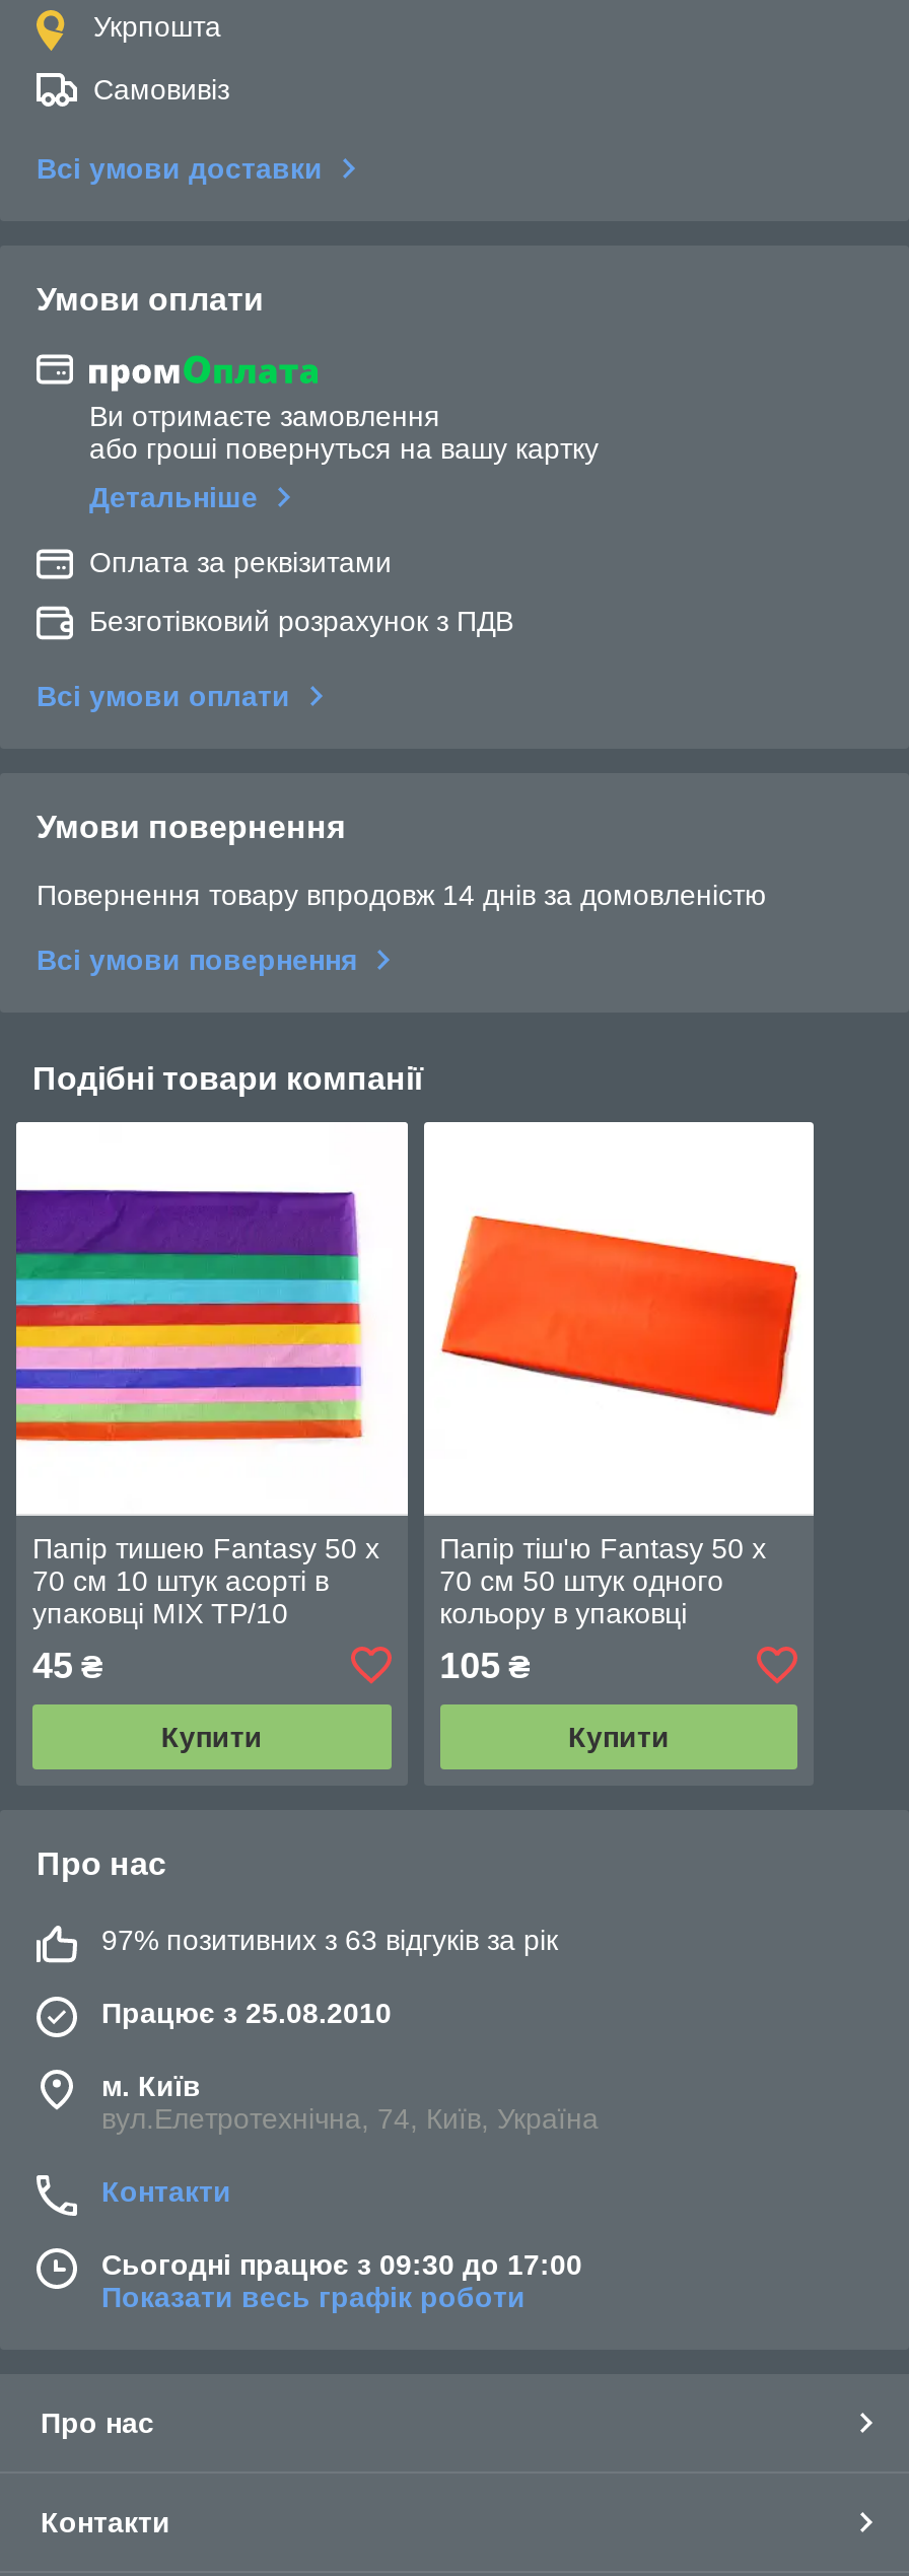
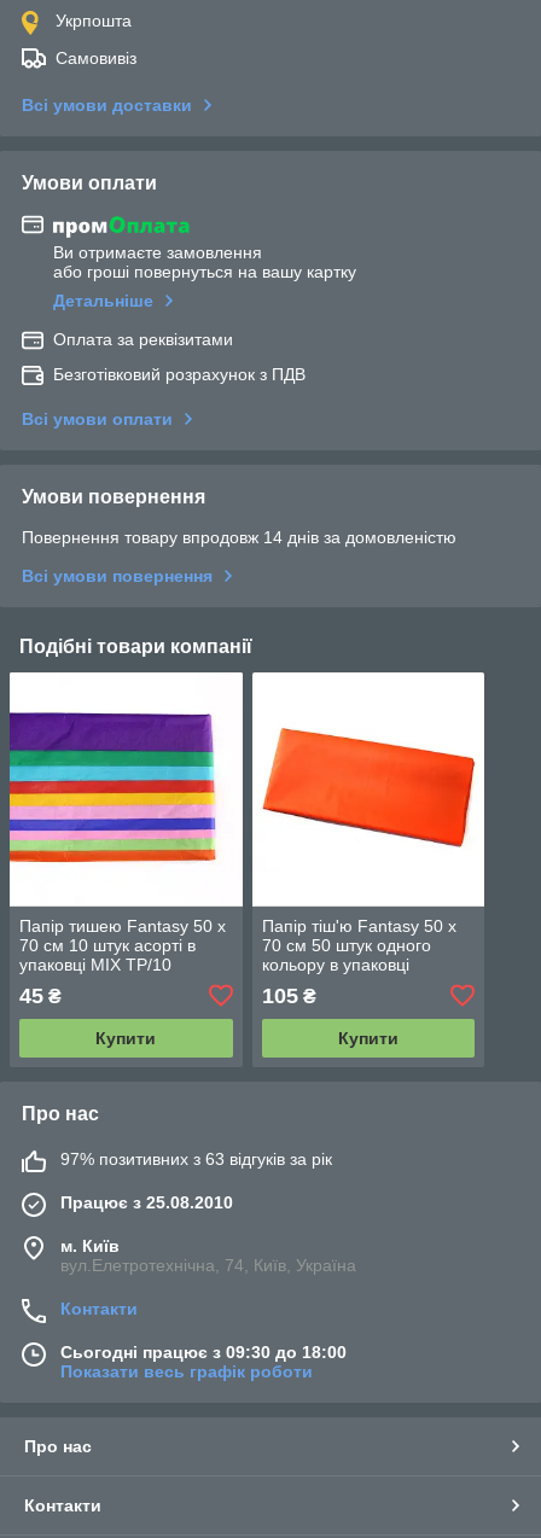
- Сьогодні працює з 09:30 до 17:00
+ Сьогодні працює з 09:30 до 18:00
